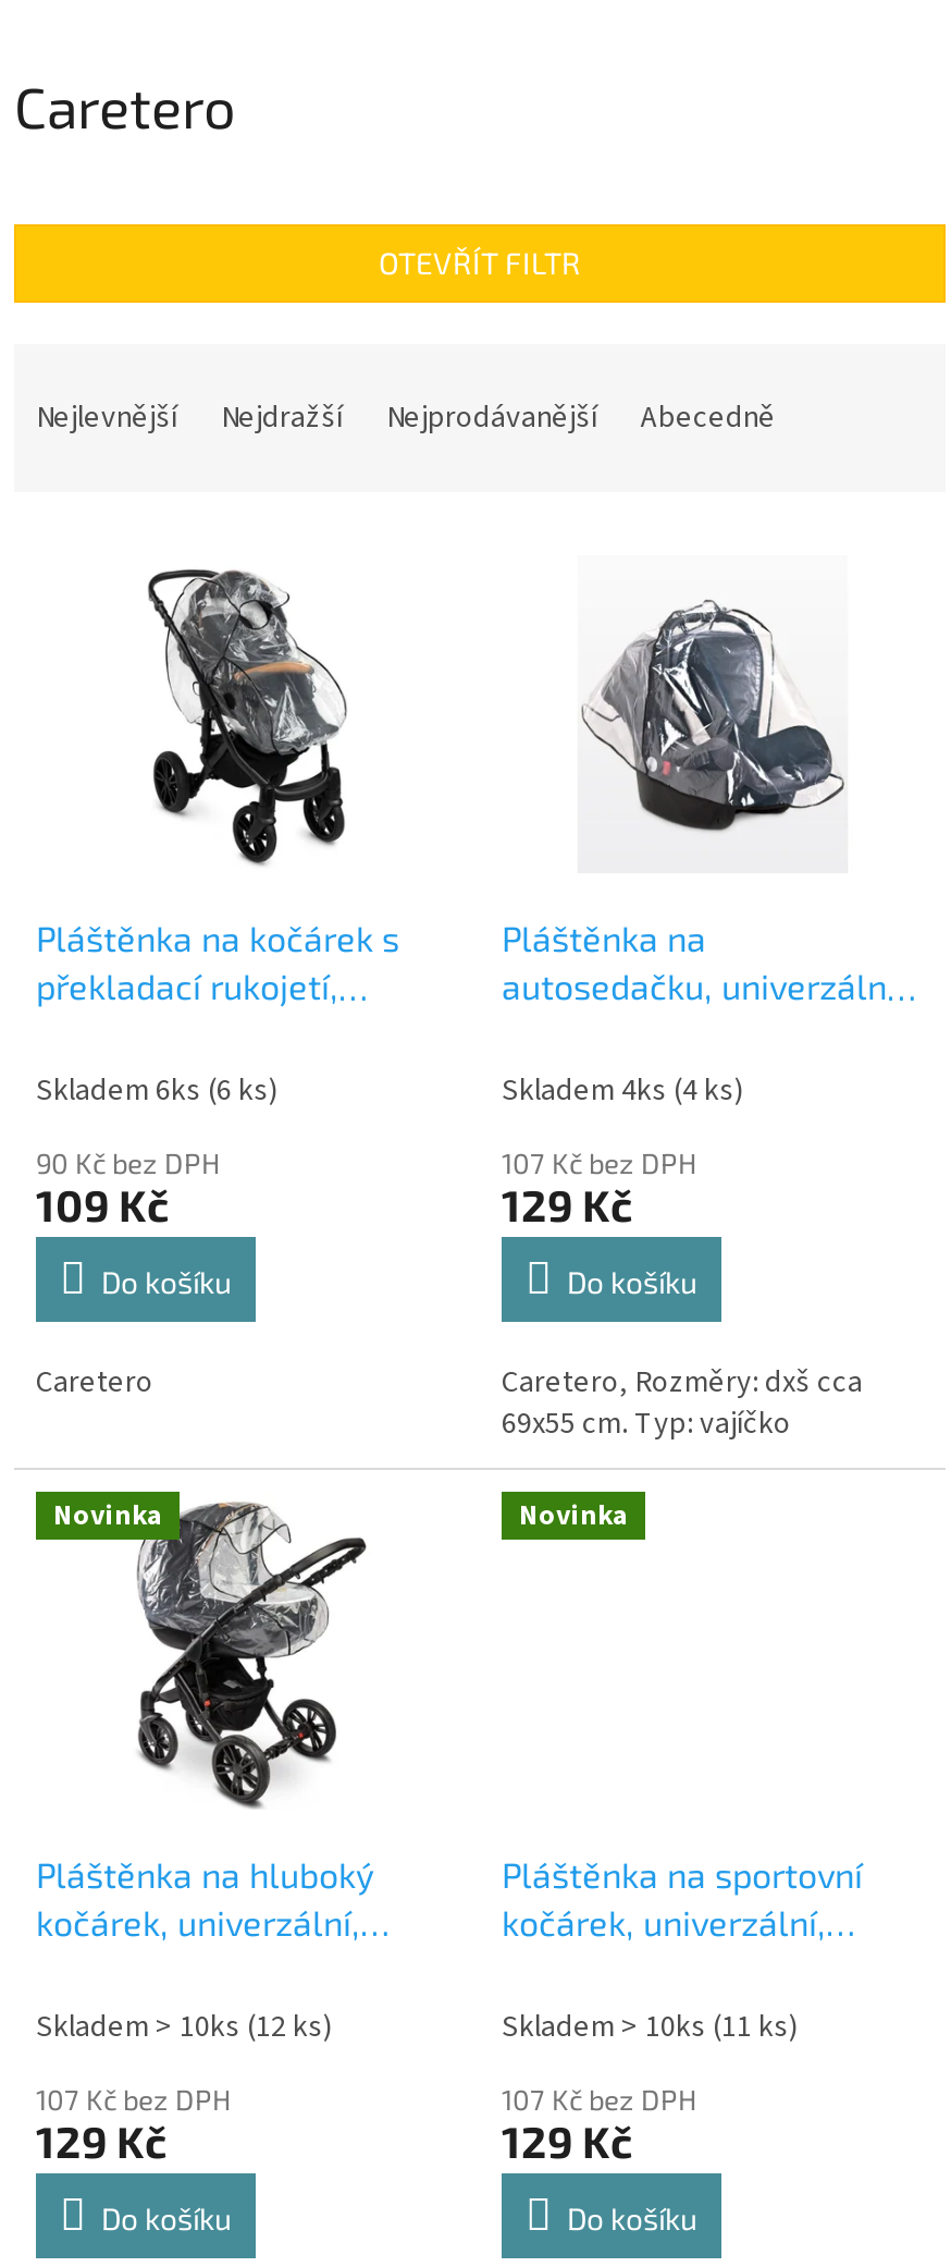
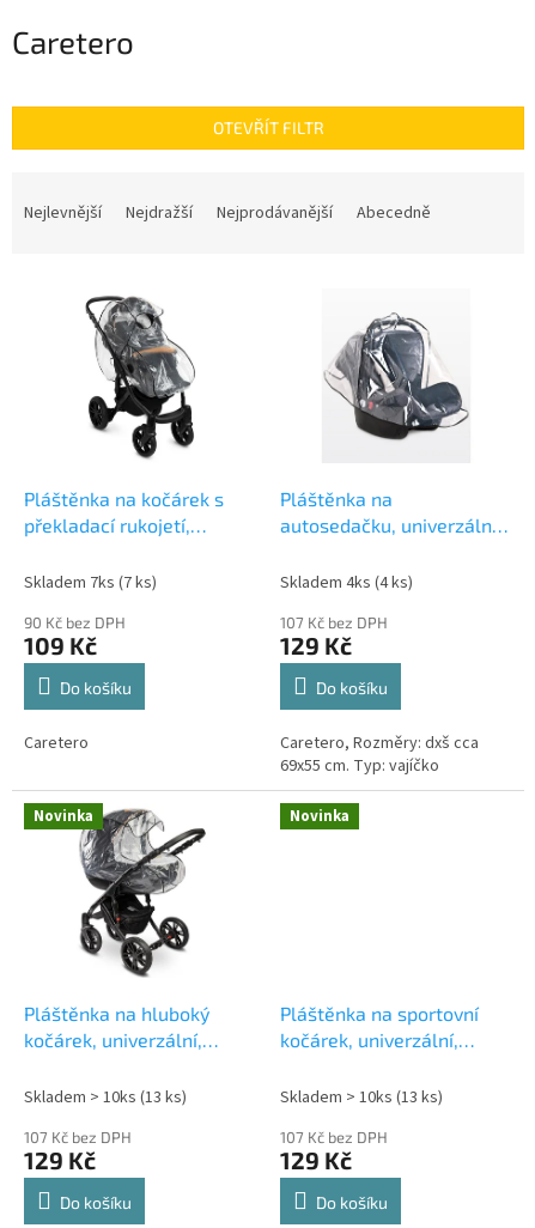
- Skladem 6ks (6 ks)
+ Skladem 7ks (7 ks)

- Skladem > 10ks (12 ks)
+ Skladem > 10ks (13 ks)

- Skladem > 10ks (11 ks)
+ Skladem > 10ks (13 ks)
